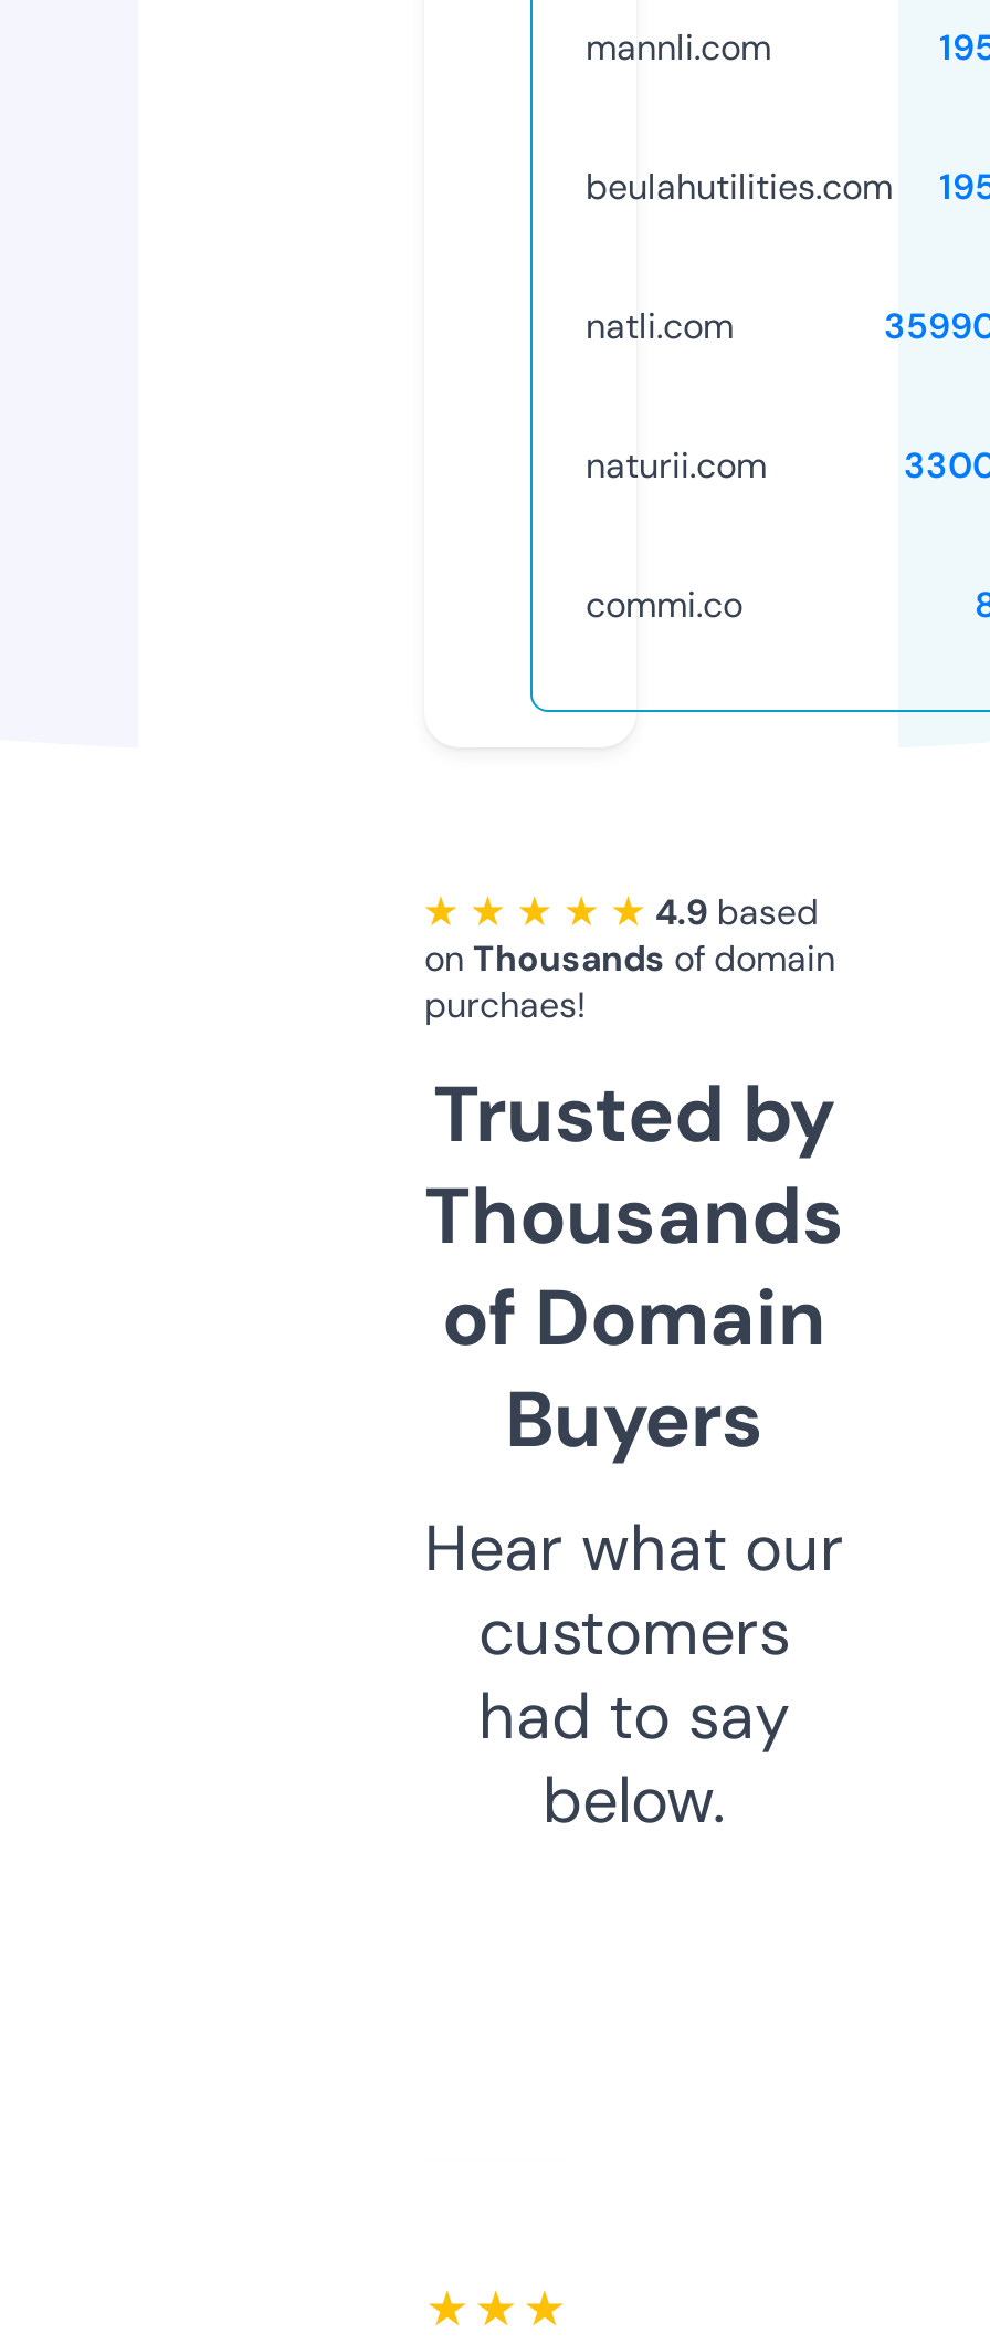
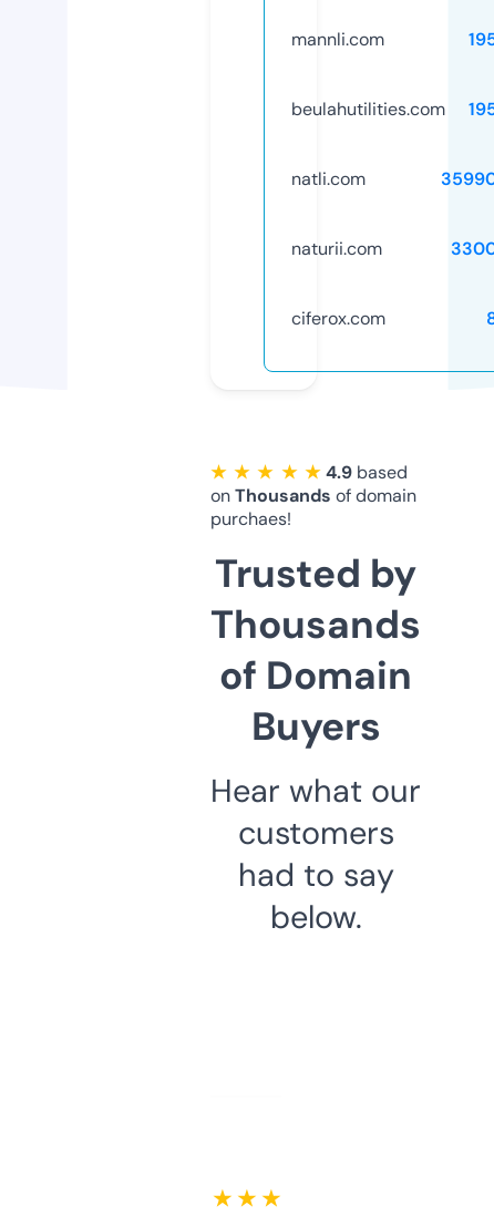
- commi.co
+ ciferox.com
